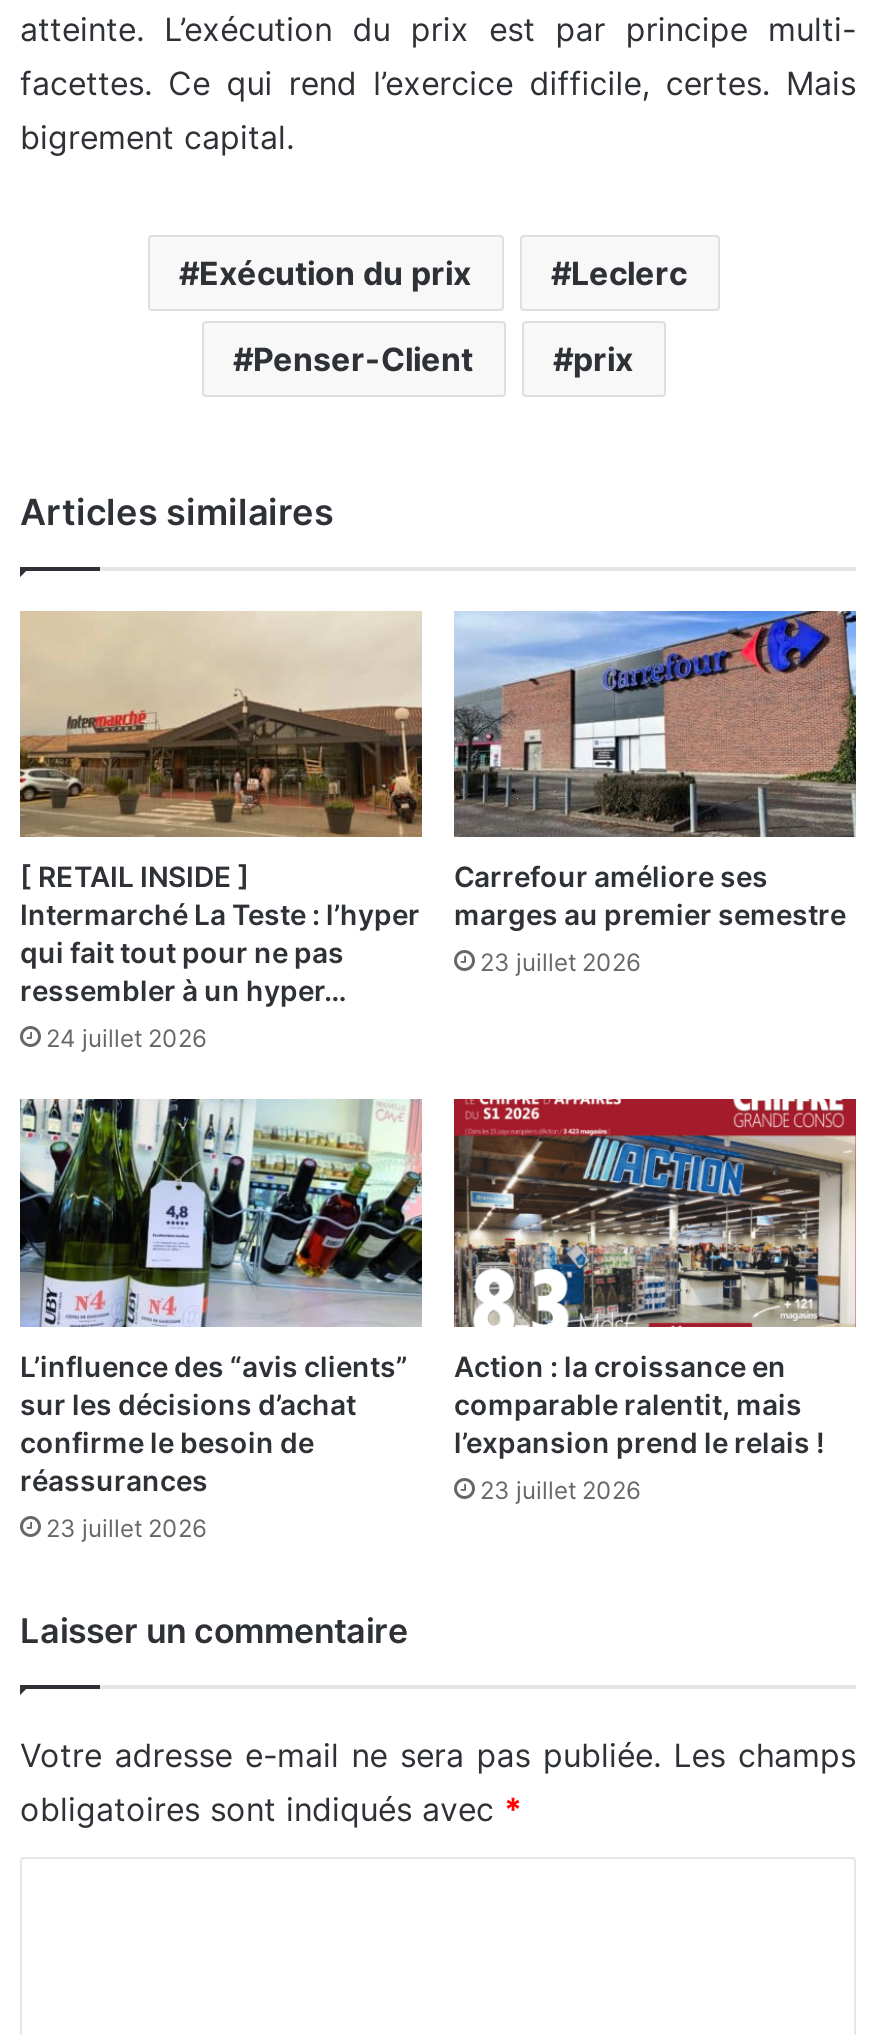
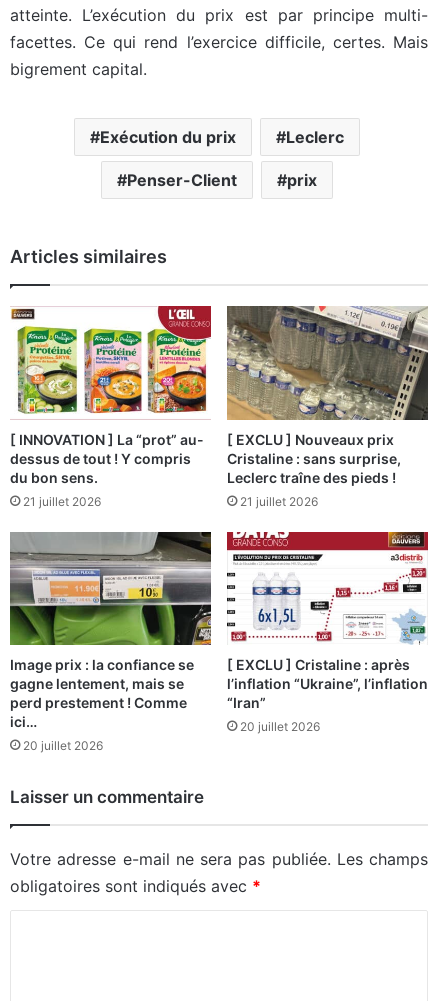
- [image]
- [ RETAIL INSIDE ]
- Intermarché La Teste : l’hyper
- qui fait tout pour ne pas
- ressembler à un hyper…
+ [image]
+ [ INNOVATION ] La “prot” au-
+ dessus de tout ! Y compris
+ du bon sens.

- [image]
- Carrefour améliore ses
- marges au premier semestre
+ [image]
+ [ EXCLU ] Nouveaux prix
+ Cristaline : sans surprise,
+ Leclerc traîne des pieds !

- 23 juillet 2026
+ 21 juillet 2026

- 24 juillet 2026
+ 21 juillet 2026

- [image]
- L’influence des “avis clients”
- sur les décisions d’achat
- confirme le besoin de
- réassurances
+ [image]
+ Image prix : la confiance se
+ gagne lentement, mais se
+ perd prestement ! Comme
+ ici…

- [image]
- Action : la croissance en
- comparable ralentit, mais
- l’expansion prend le relais !
+ [image]
+ [ EXCLU ] Cristaline : après
+ l’inflation “Ukraine”, l’inflation
+ “Iran”

- 23 juillet 2026
+ 20 juillet 2026

- 23 juillet 2026
+ 20 juillet 2026
